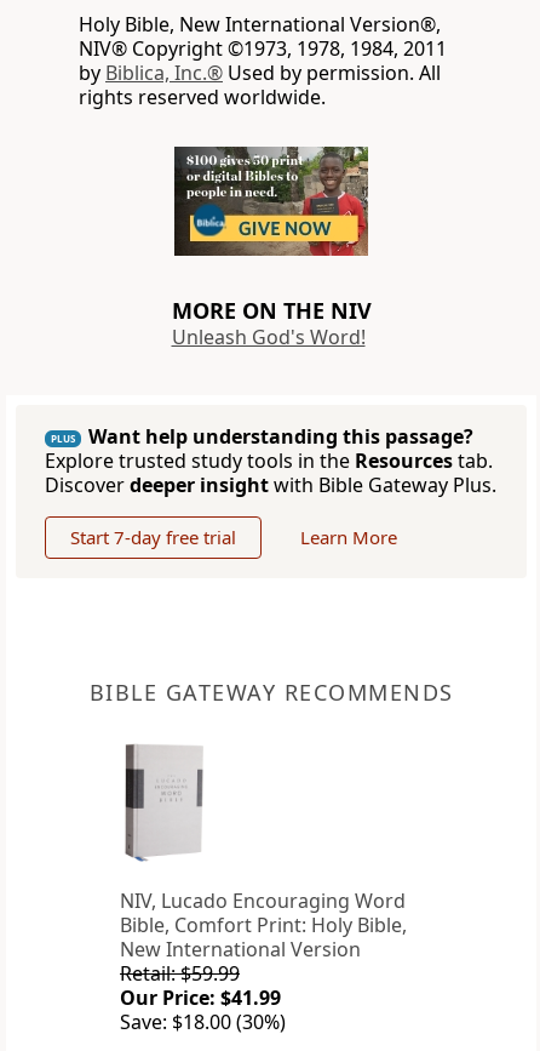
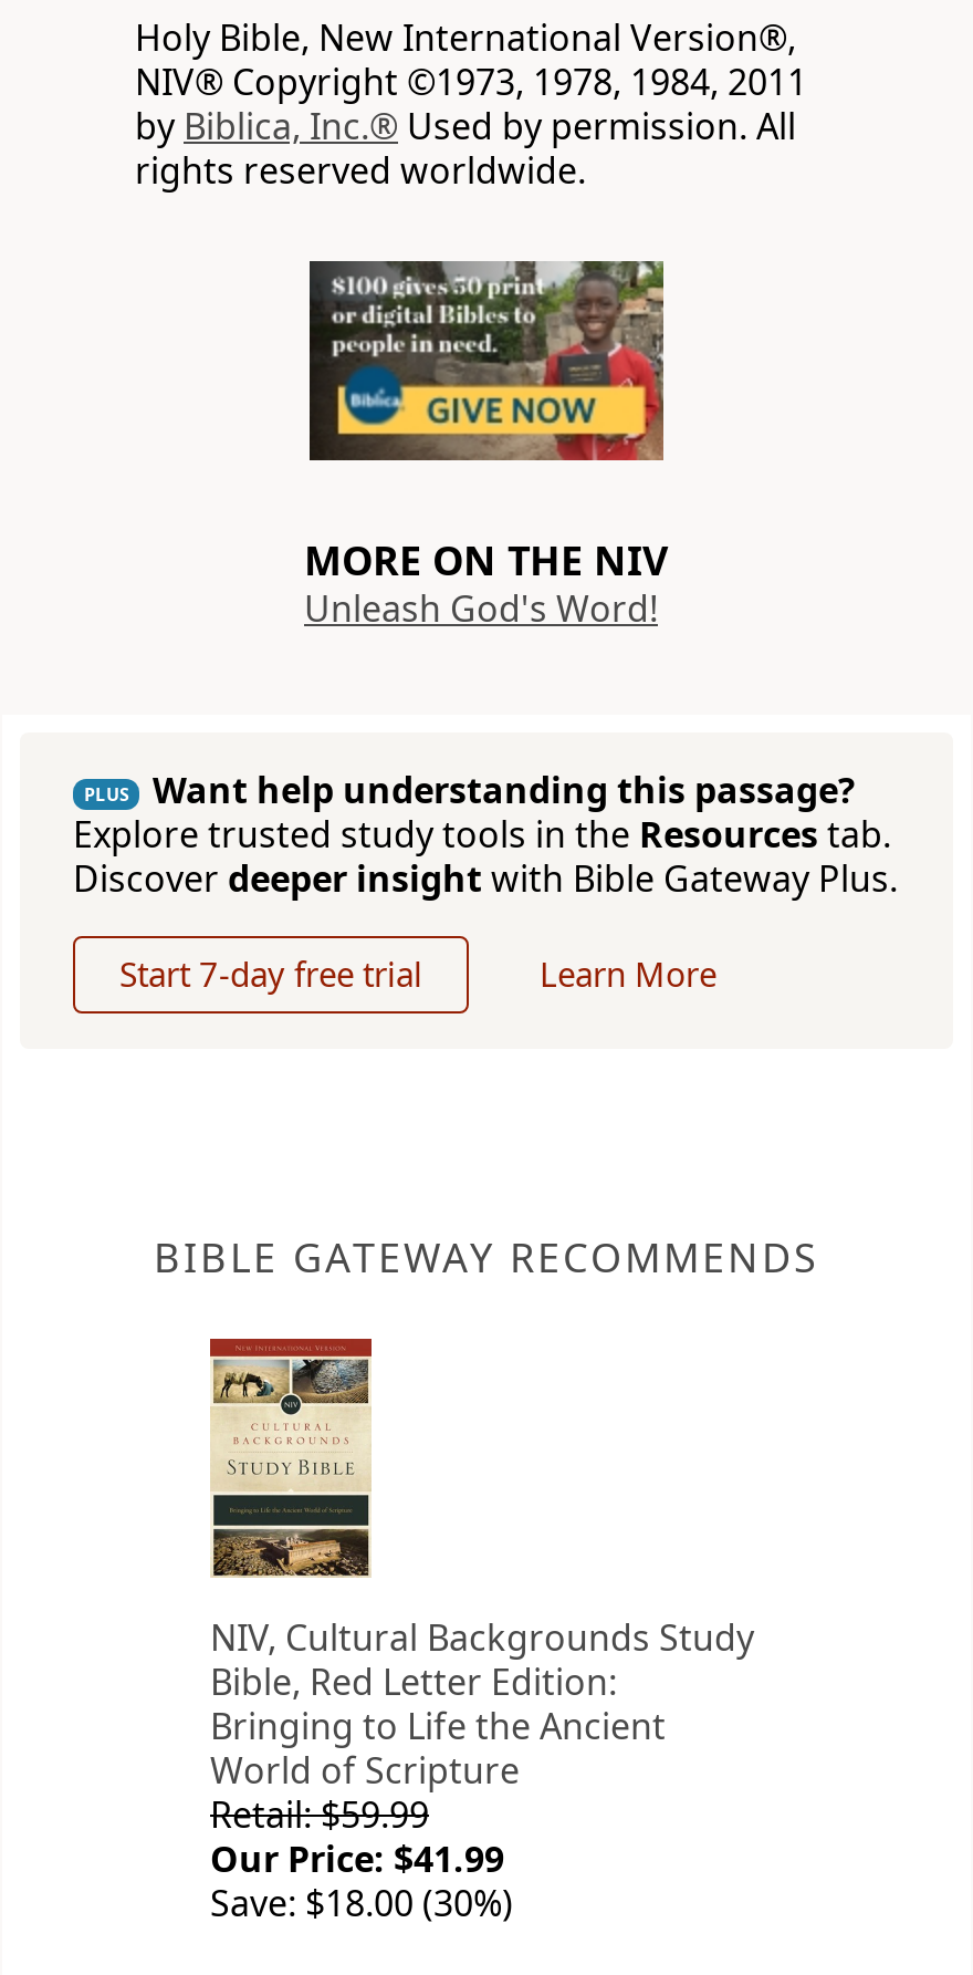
- [image]
- NIV, Lucado Encouraging Word
- Bible, Comfort Print: Holy Bible,
- New International Version
+ [image]
+ NIV, Cultural Backgrounds Study
+ Bible, Red Letter Edition:
+ Bringing to Life the Ancient
+ World of Scripture
